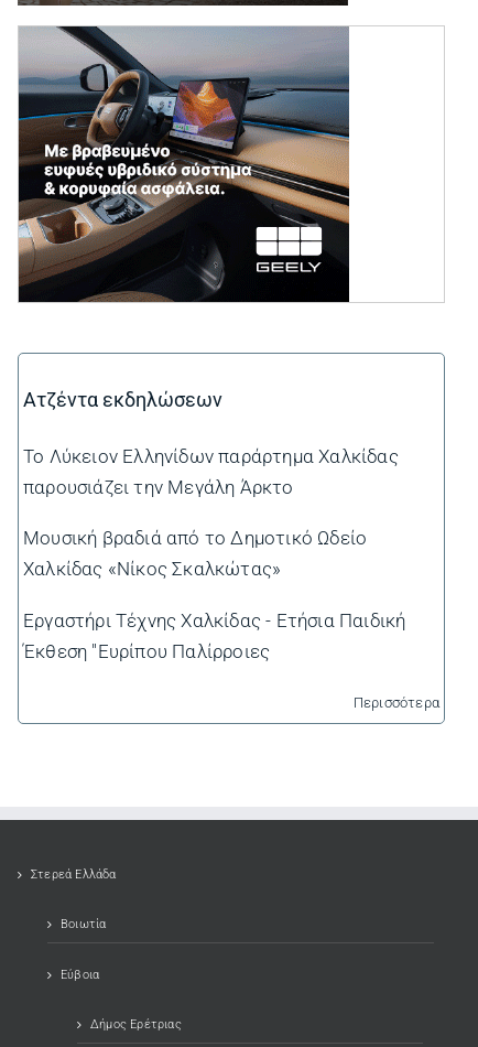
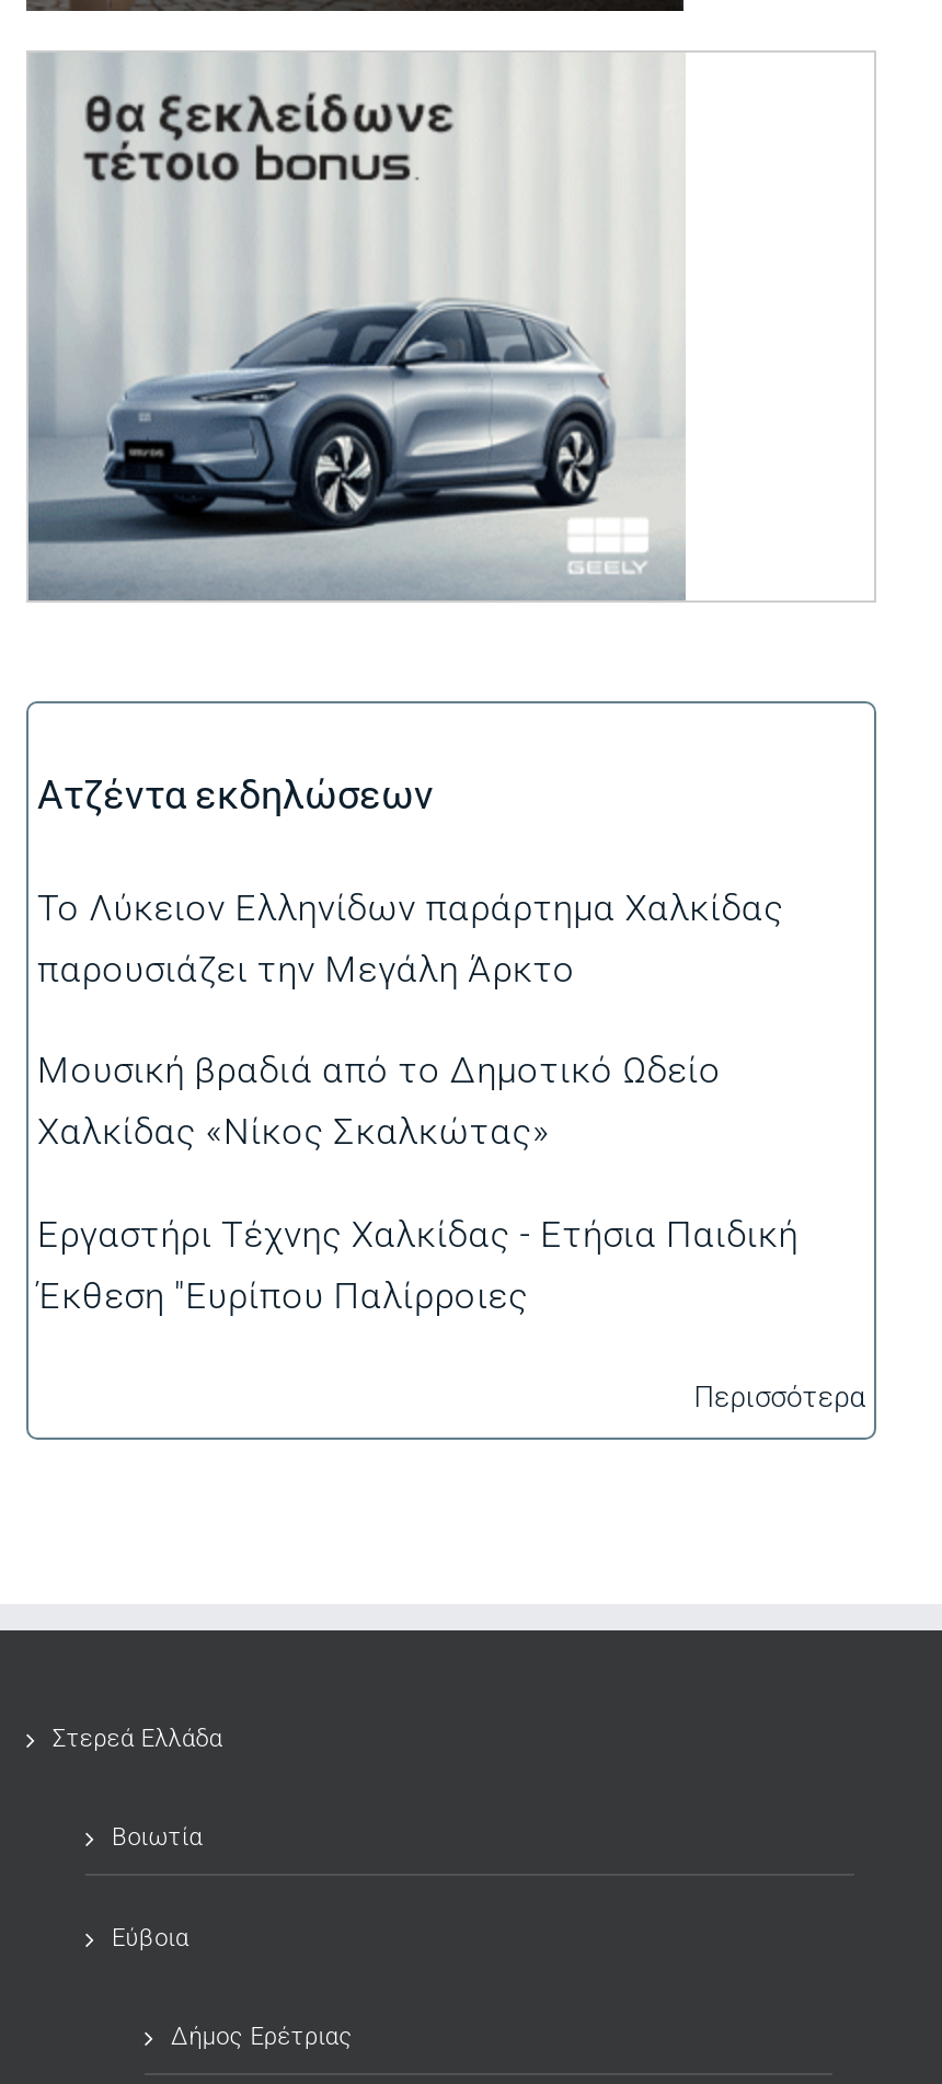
- [image]
+ [image]
